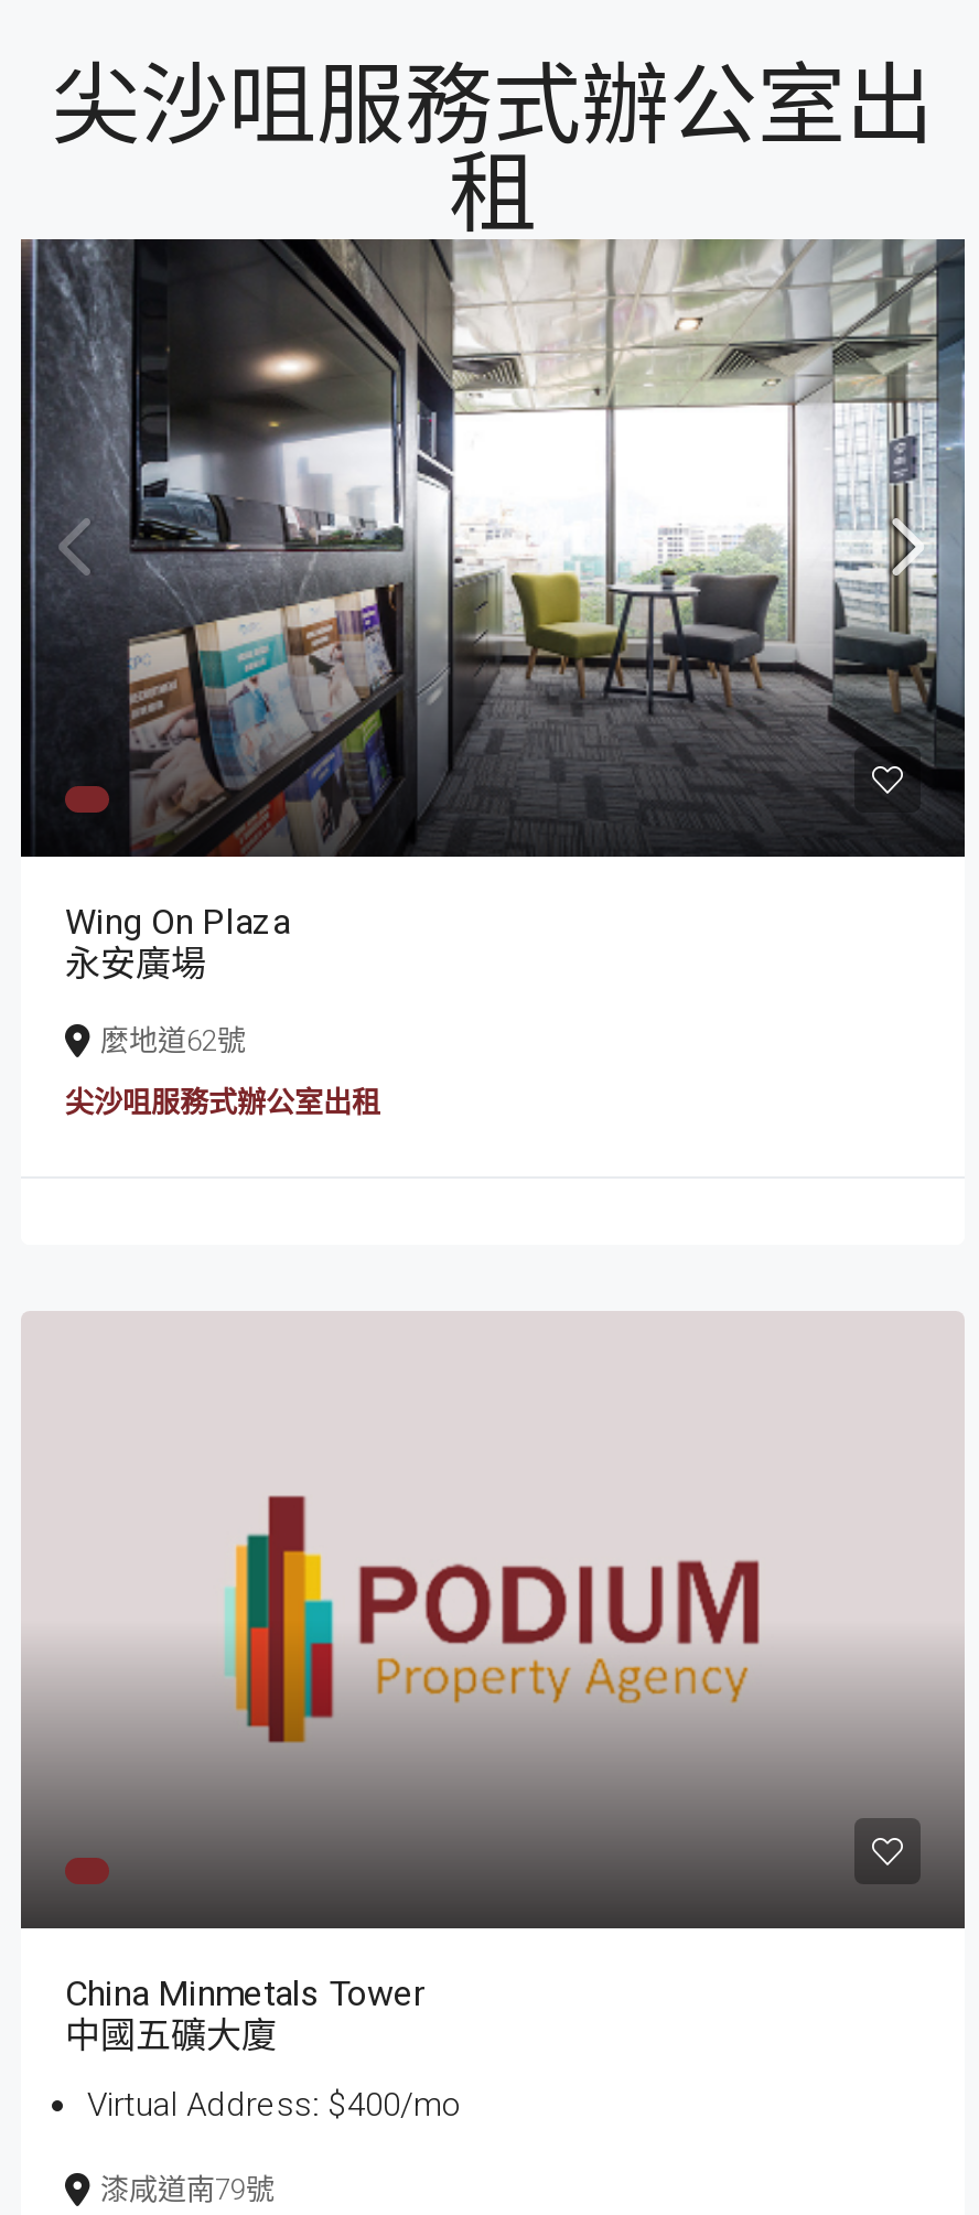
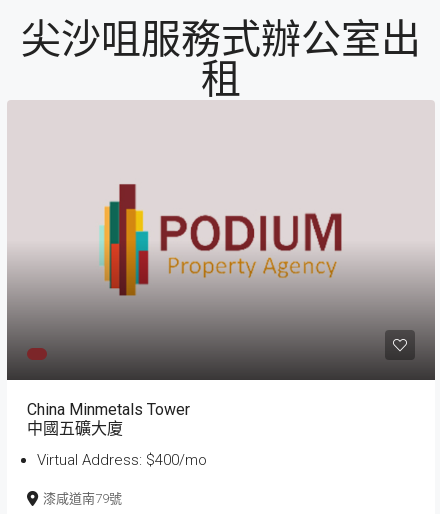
- [image]
- Wing On Plaza
- 永安廣場
- 麼地道62號
- 尖沙咀服務式辦公室出租
